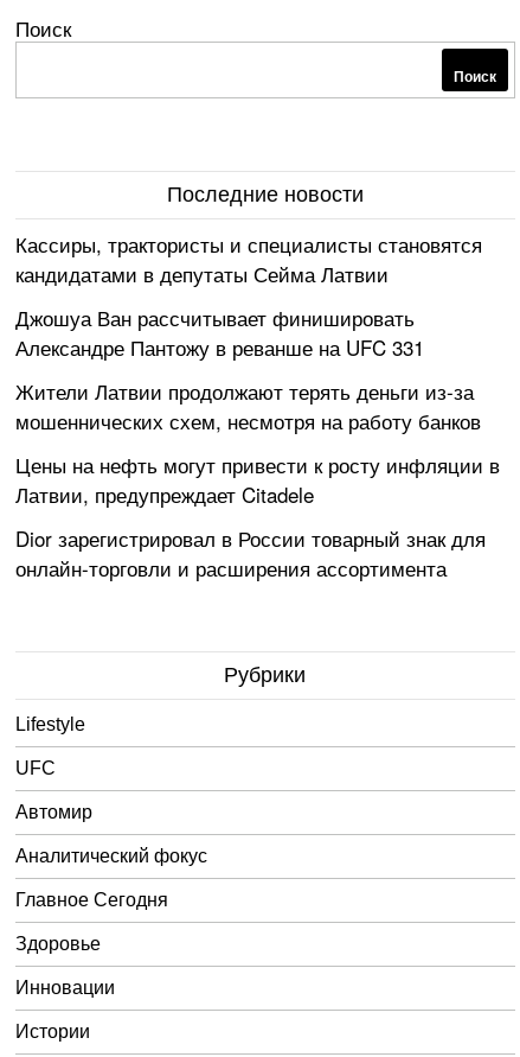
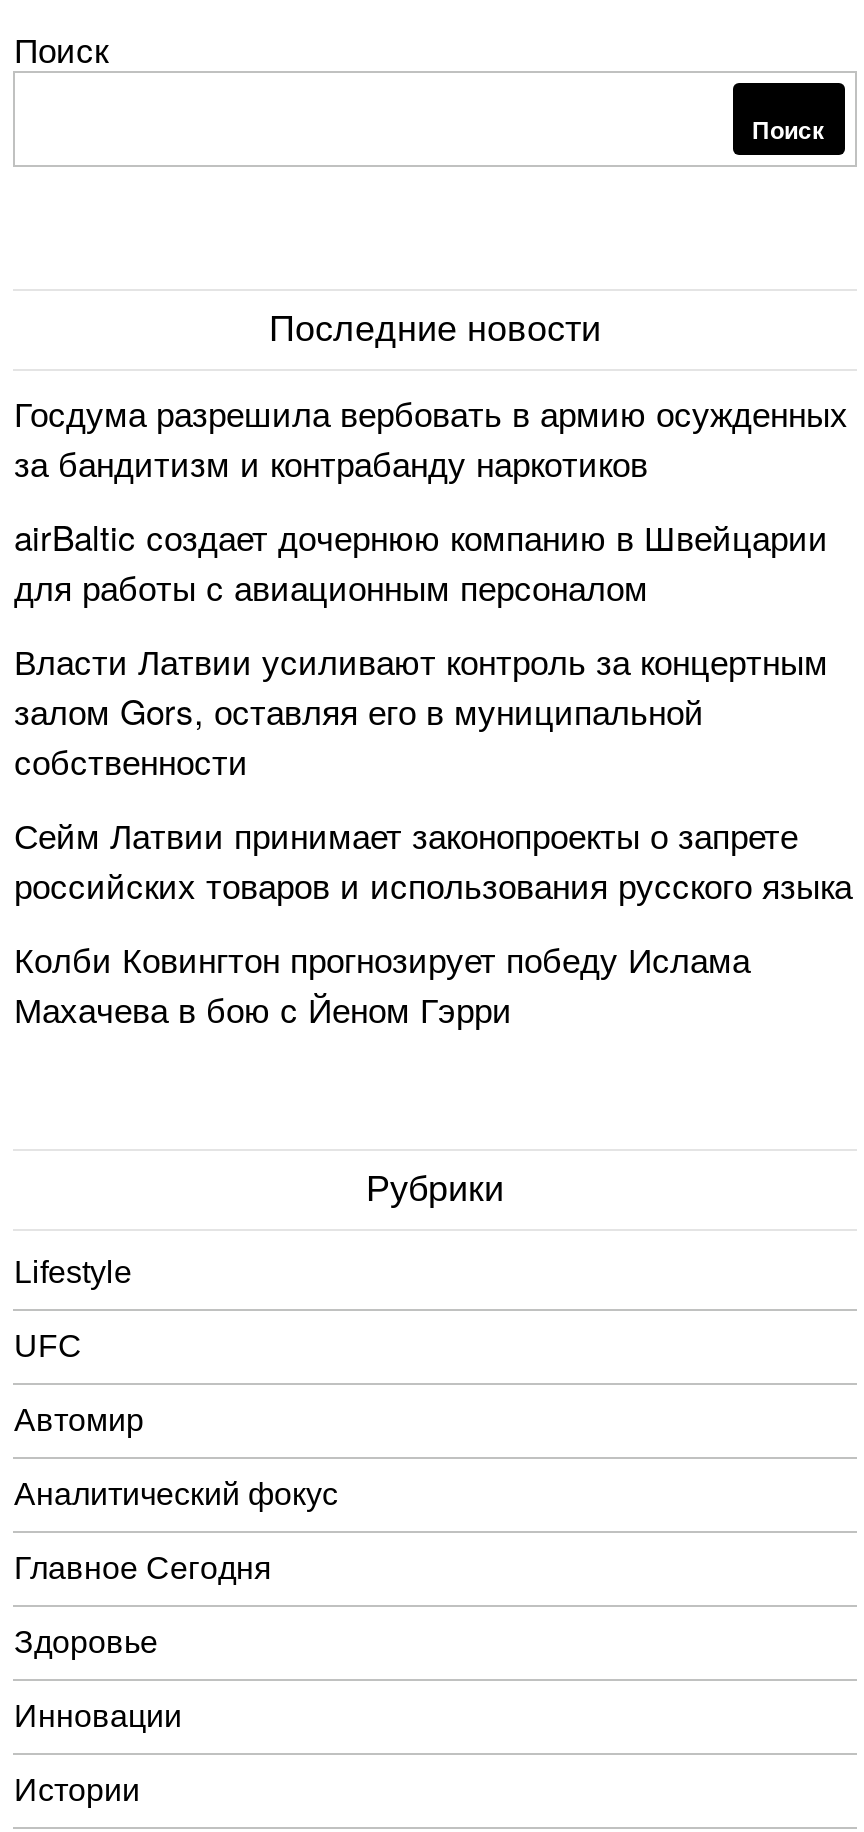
- Кассиры, трактористы и специалисты становятся
- кандидатами в депутаты Сейма Латвии
+ Госдума разрешила вербовать в армию осужденных
+ за бандитизм и контрабанду наркотиков

- Джошуа Ван рассчитывает финишировать
- Александре Пантожу в реванше на UFC 331
+ airBaltic создает дочернюю компанию в Швейцарии
+ для работы с авиационным персоналом

- Жители Латвии продолжают терять деньги из-за
- мошеннических схем, несмотря на работу банков
+ Власти Латвии усиливают контроль за концертным
+ залом Gors, оставляя его в муниципальной
+ собственности

- Цены на нефть могут привести к росту инфляции в
- Латвии, предупреждает Citadele
+ Сейм Латвии принимает законопроекты о запрете
+ российских товаров и использования русского языка

- Dior зарегистрировал в России товарный знак для
- онлайн-торговли и расширения ассортимента
+ Колби Ковингтон прогнозирует победу Ислама
+ Махачева в бою с Йеном Гэрри
